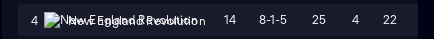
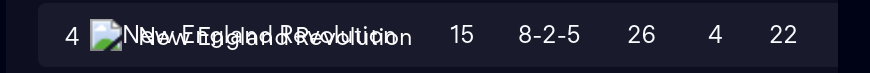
- 14
+ 15

- 8-1-5
+ 8-2-5

- 25
+ 26
